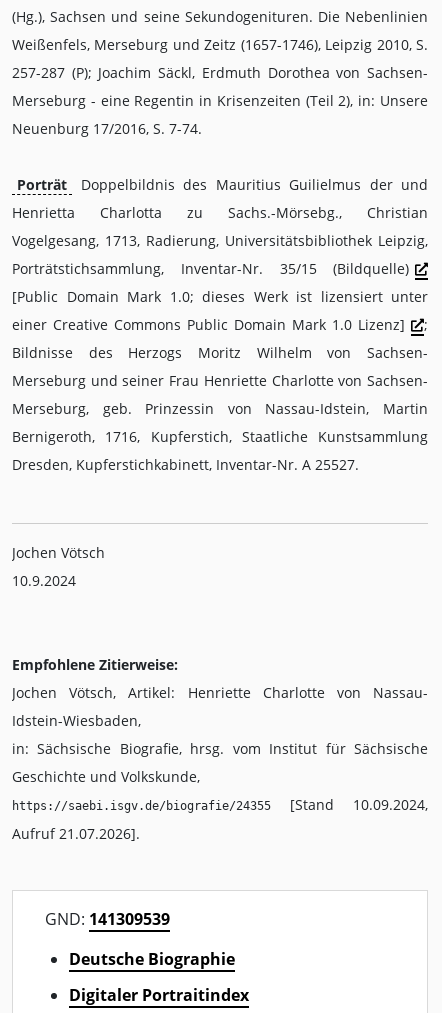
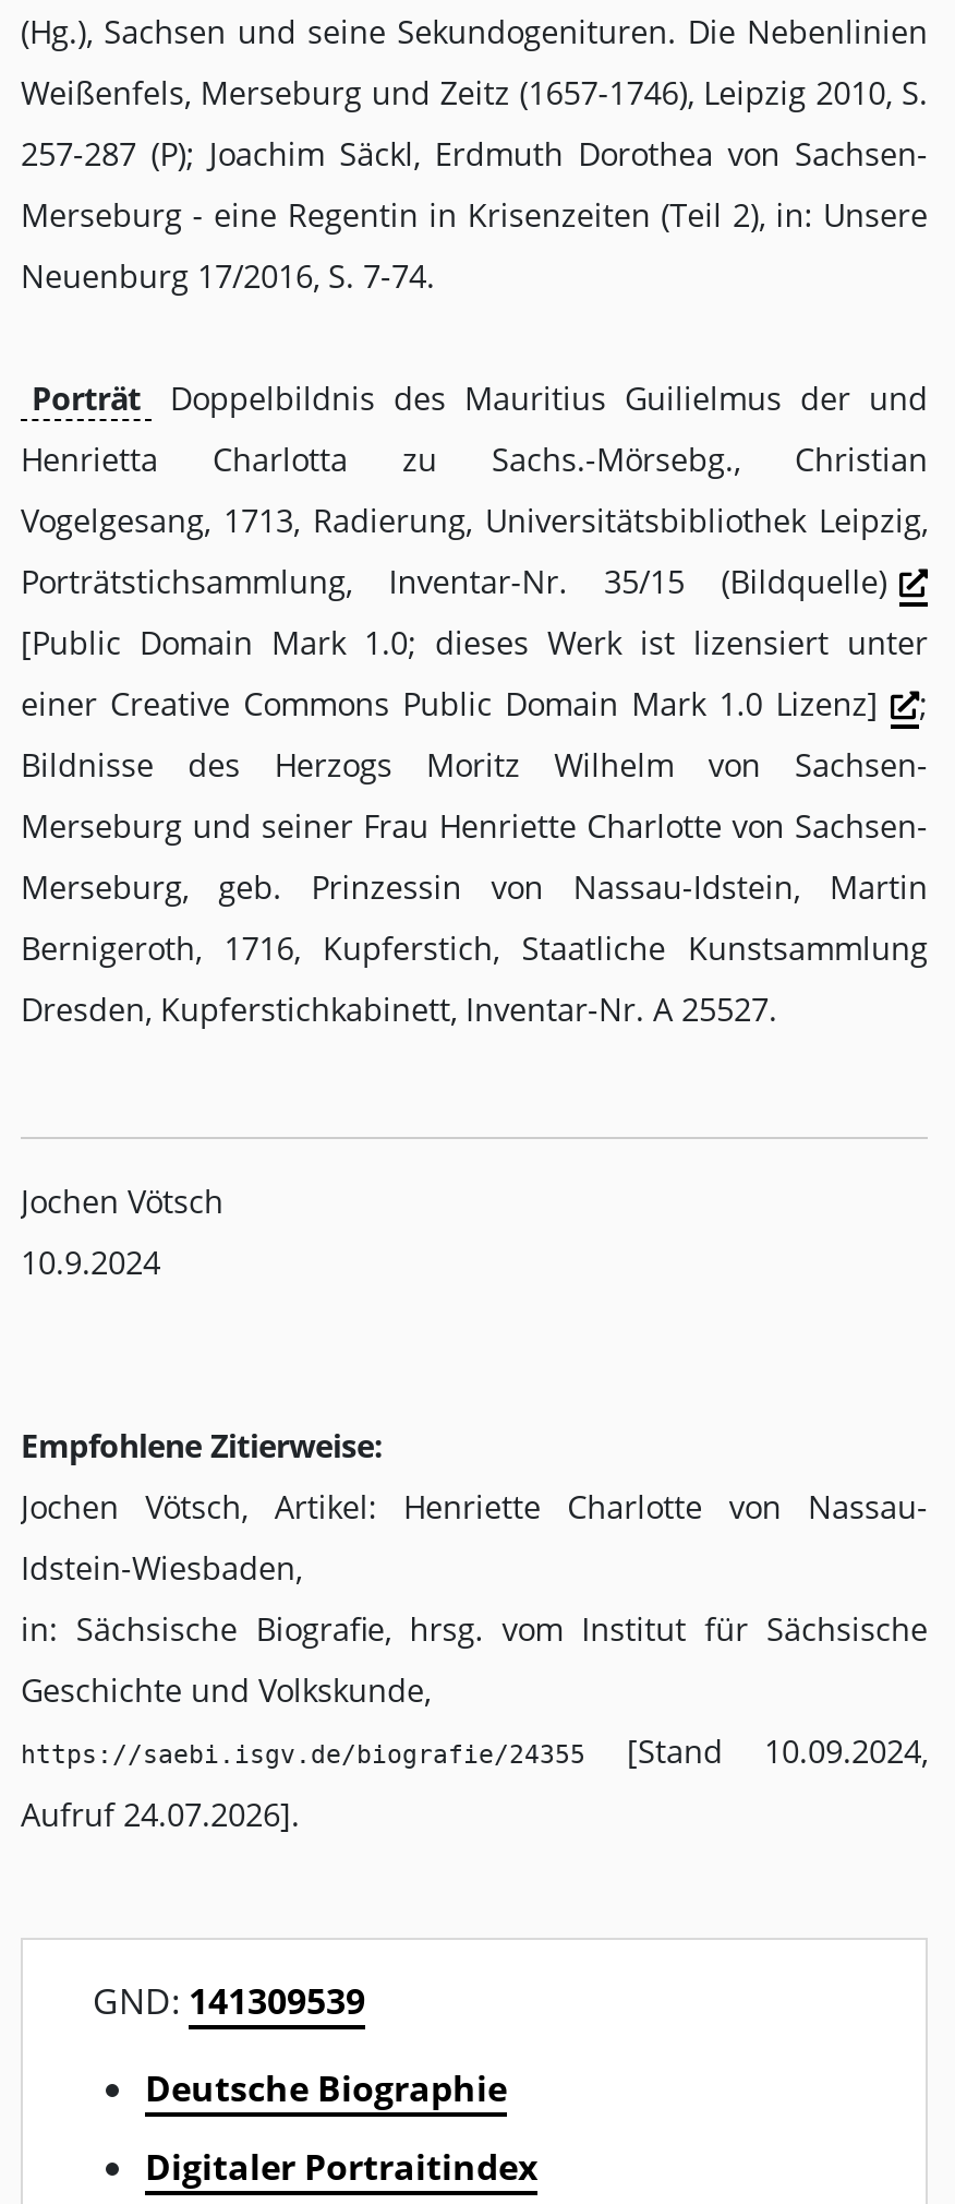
- Aufruf 21.07.2026].
+ Aufruf 24.07.2026].
